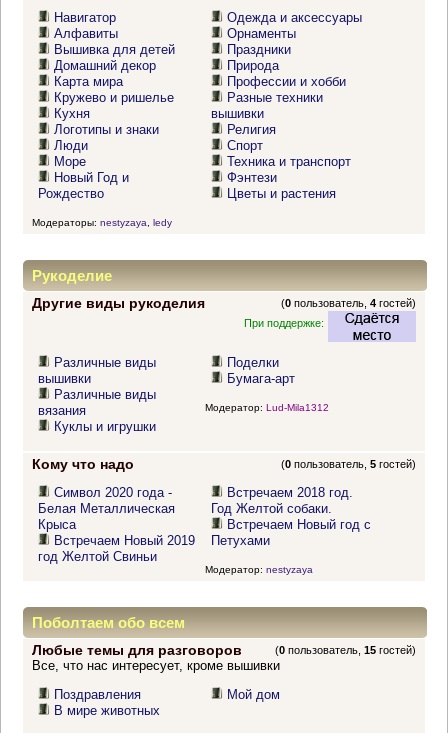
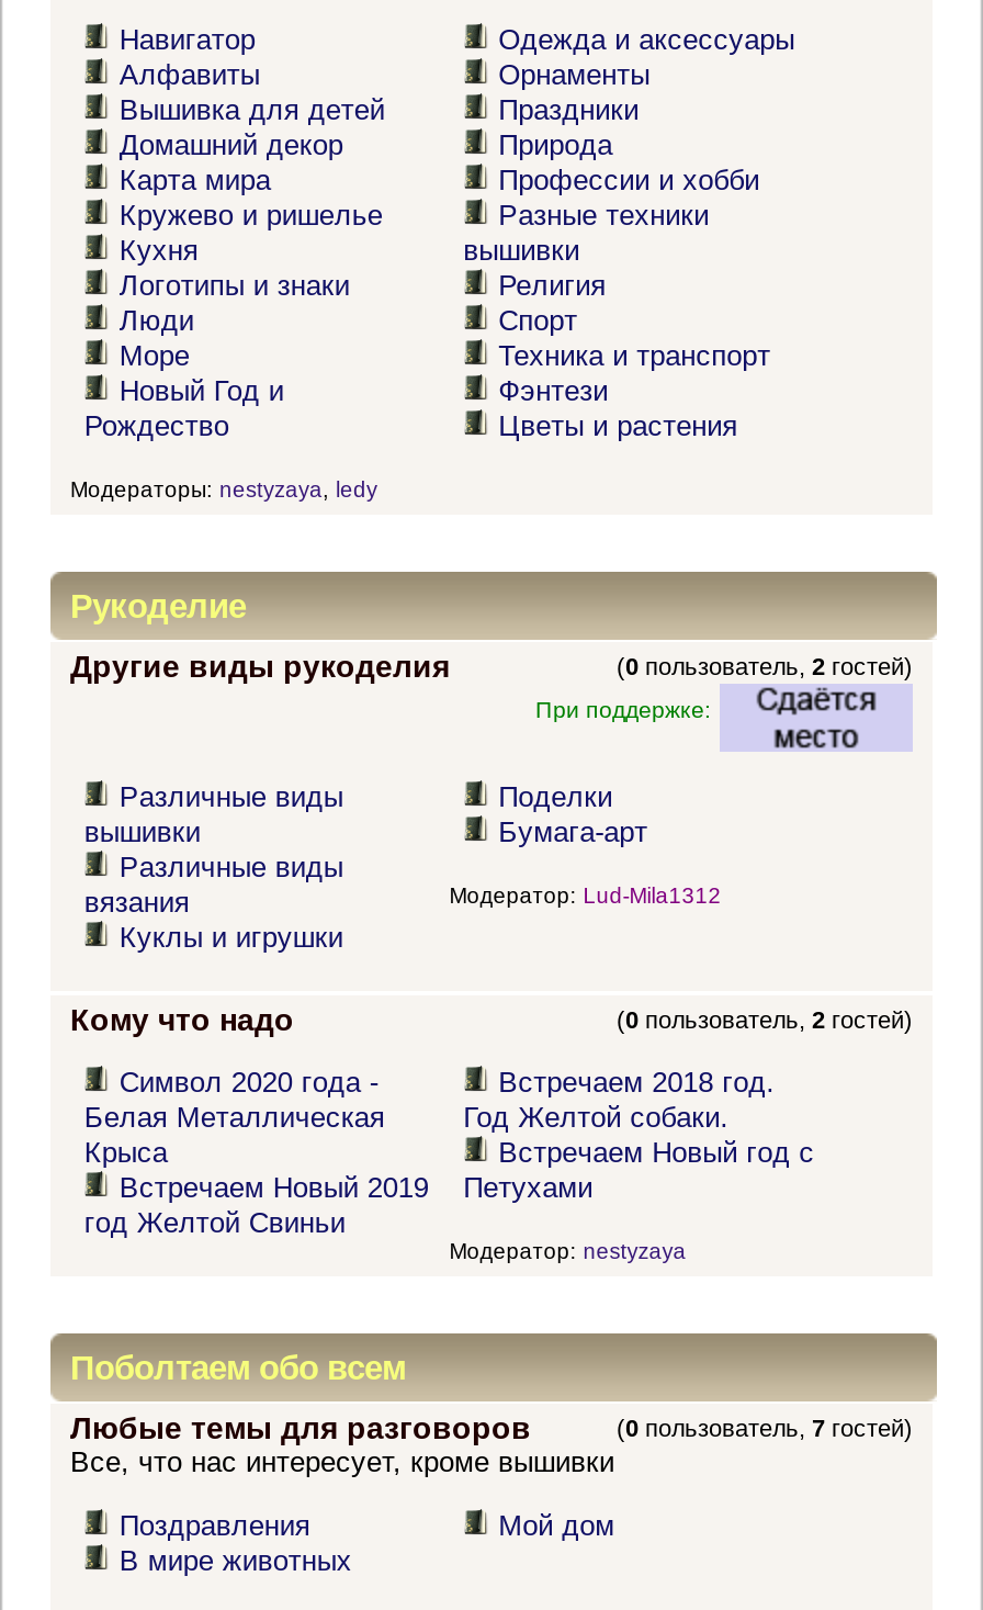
- (0 пользователь, 4 гостей)
+ (0 пользователь, 2 гостей)

- (0 пользователь, 5 гостей)
+ (0 пользователь, 2 гостей)

- (0 пользователь, 15 гостей)
+ (0 пользователь, 7 гостей)
